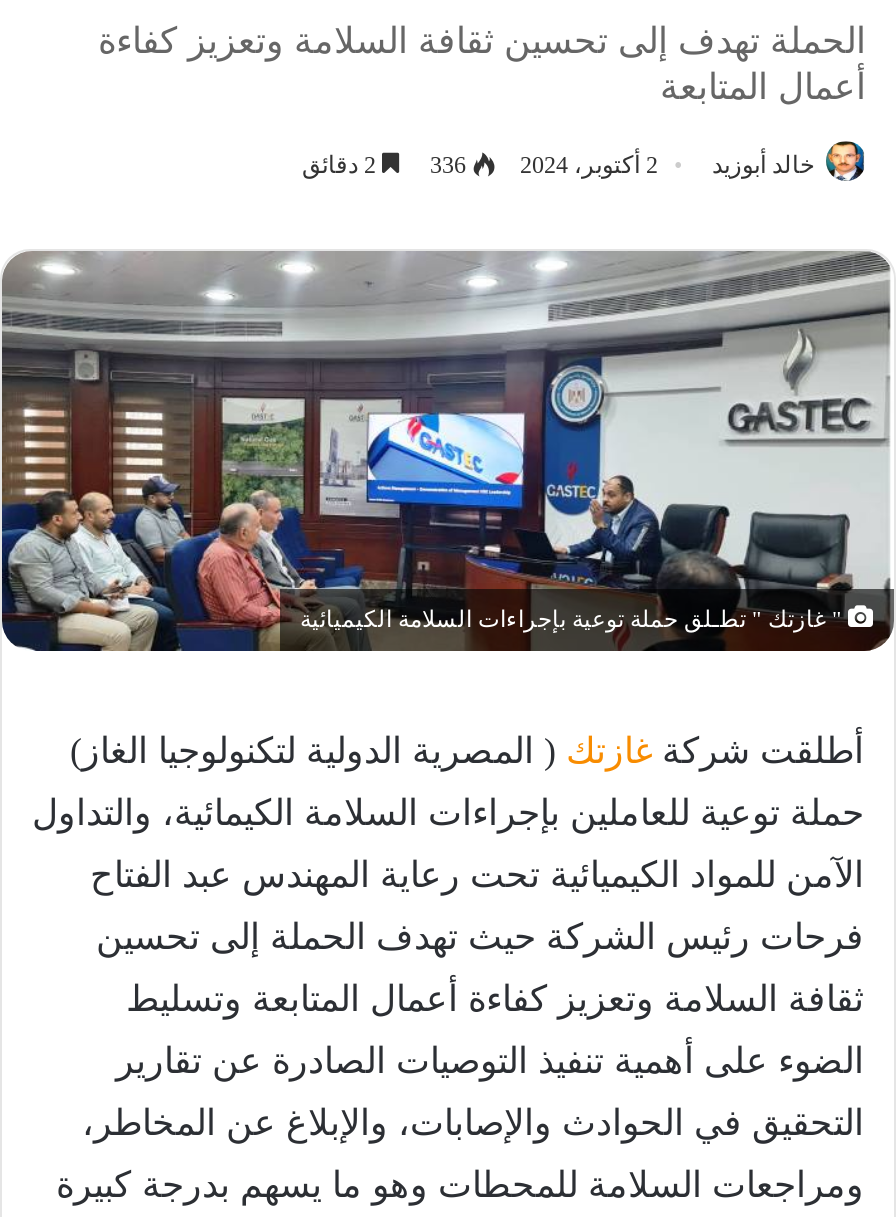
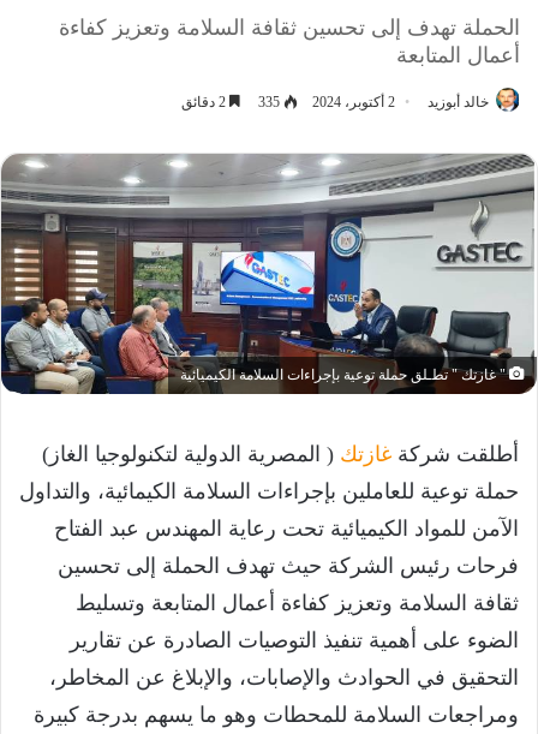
- 336
+ 335
